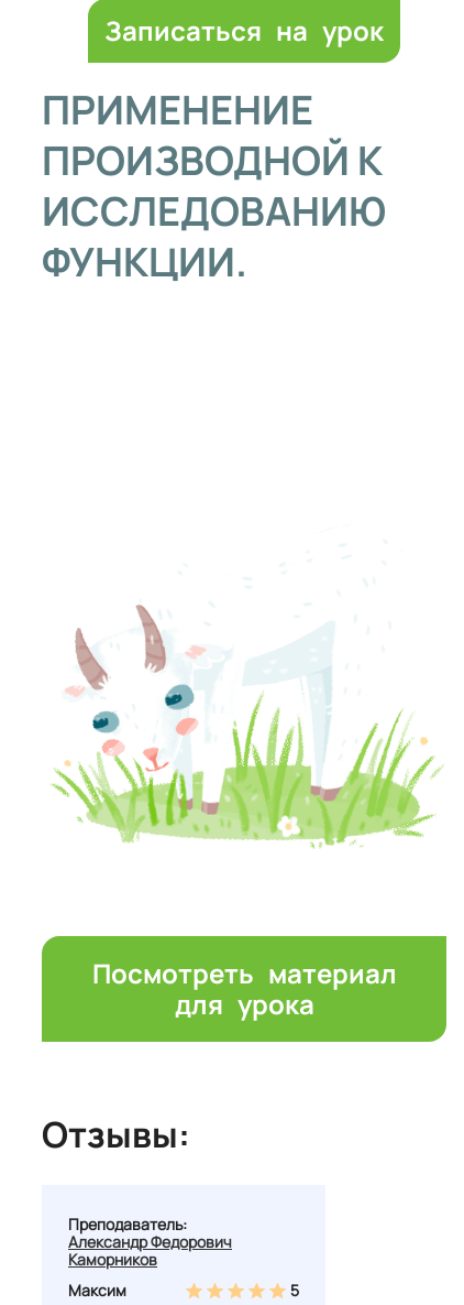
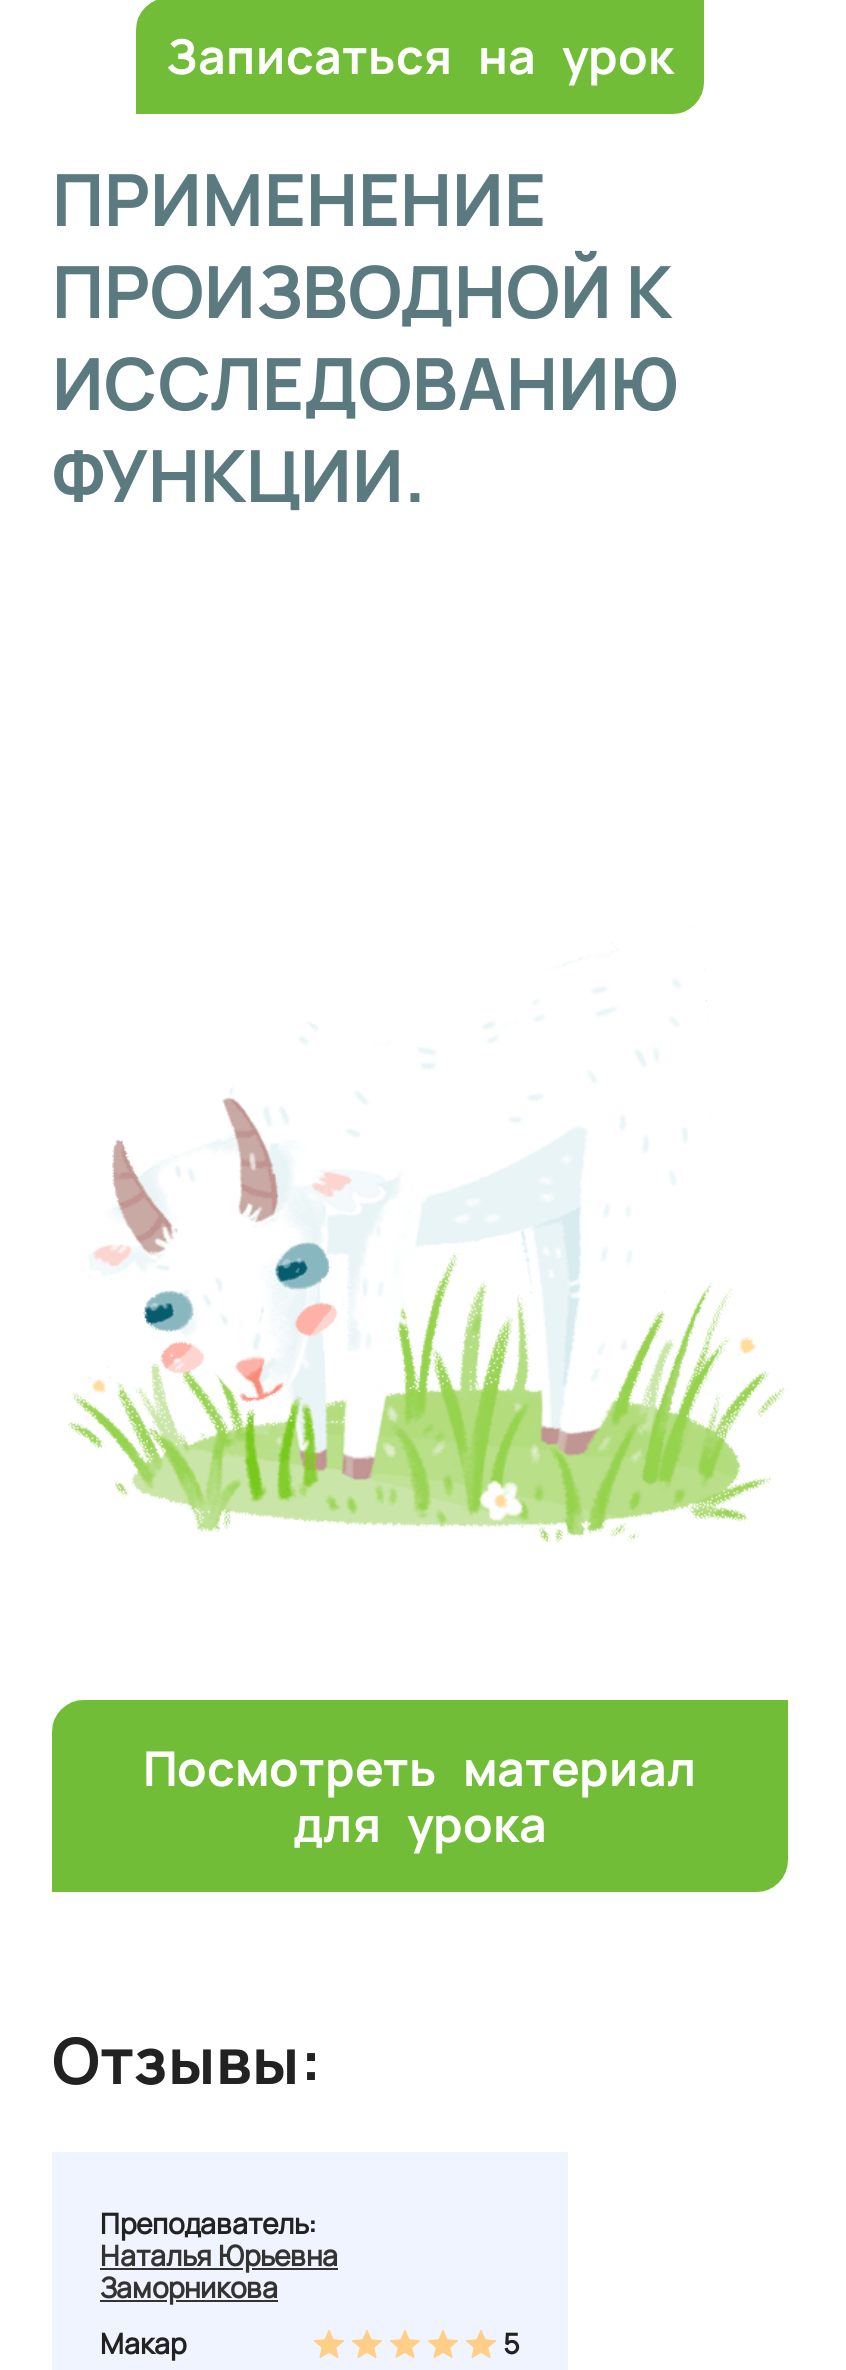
- Александр Федорович
- Каморников
+ Наталья Юрьевна
+ Заморникова

- Максим
+ Макар
